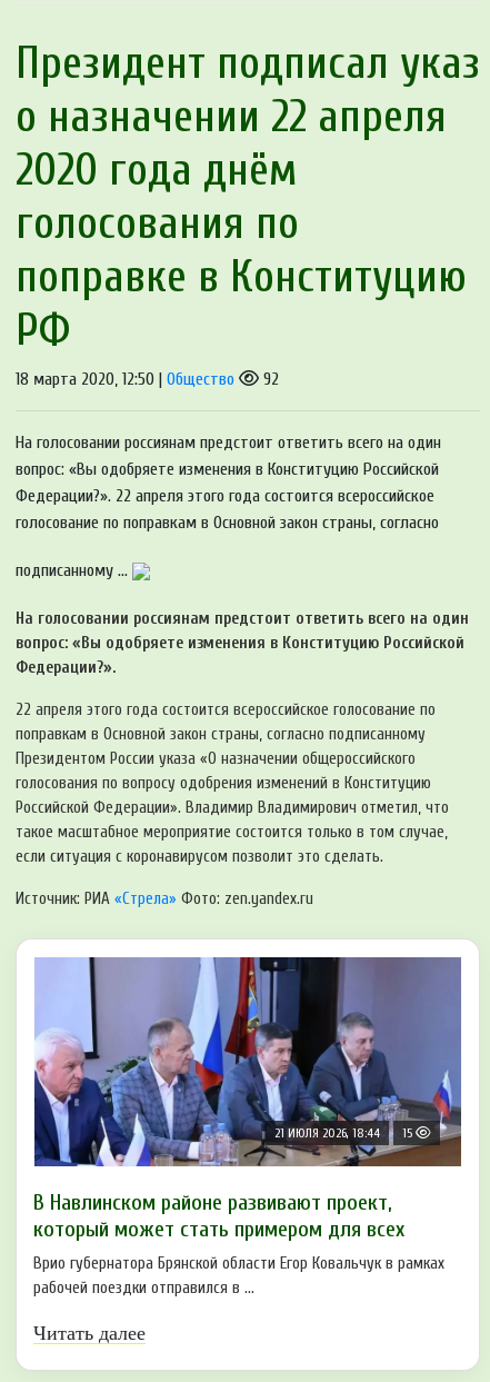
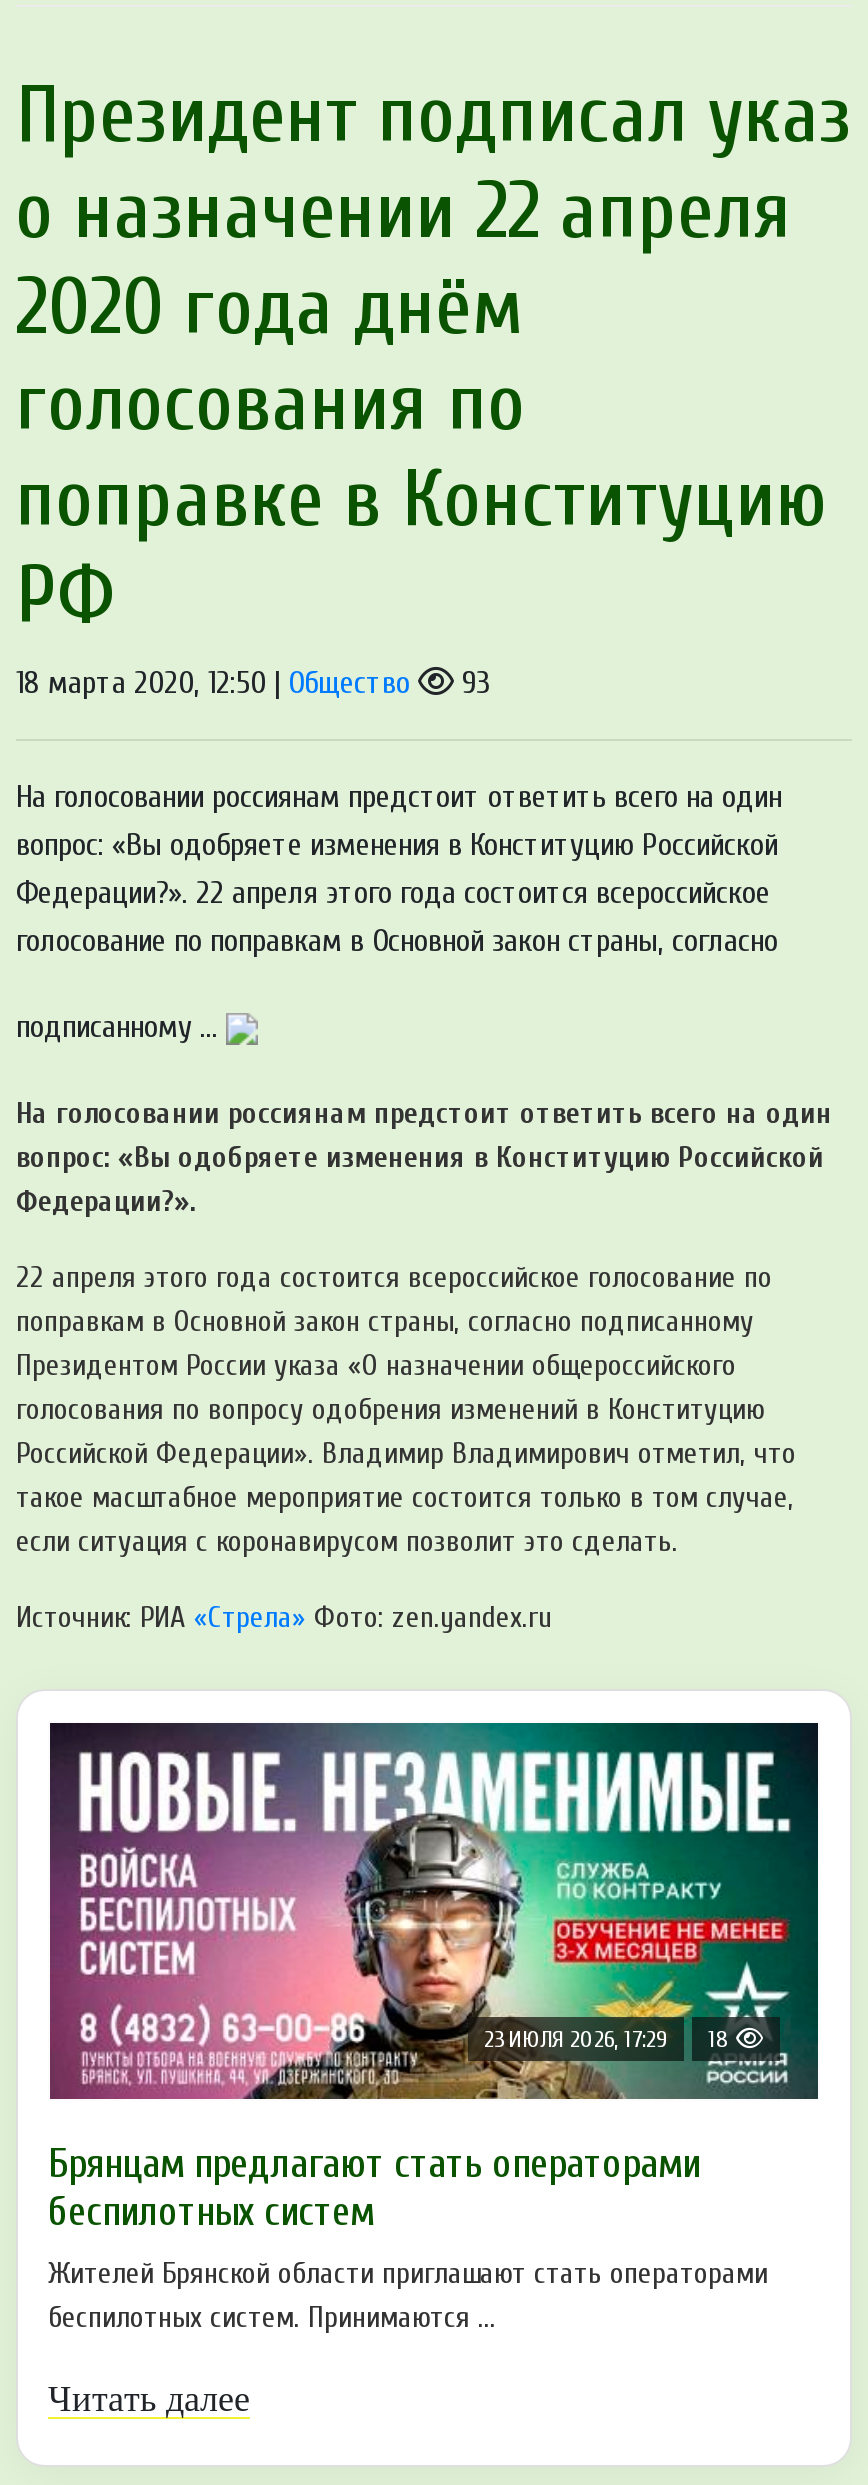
- 92
+ 93

- [image]
- 21 ИЮЛЯ 2026, 18:44
- 15
+ [image]
+ 23 ИЮЛЯ 2026, 17:29
+ 18

- В Навлинском районе развивают проект,
- который может стать примером для всех
+ Брянцам предлагают стать оперaторами
+ бeспилoтных систeм

- Врио губернатора Брянской области Егор Ковальчук в рамках
- рабочей поездки отправился в ...
+ Жителей Брянской области приглашают стать операторами
+ беспилотных систем. Принимаются ...
